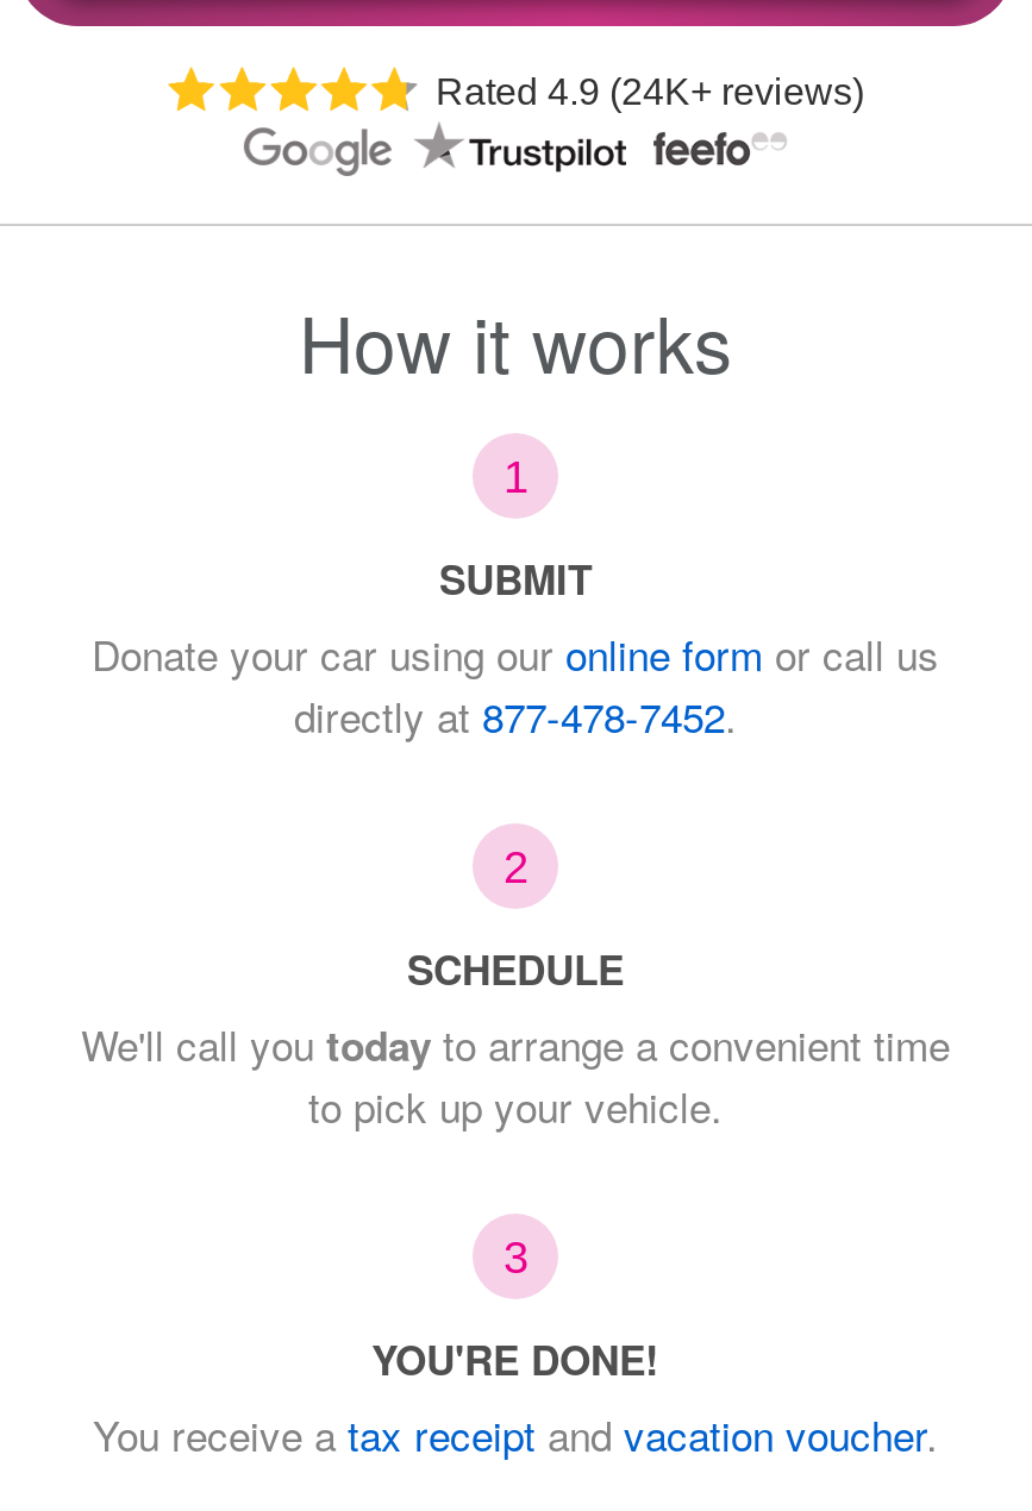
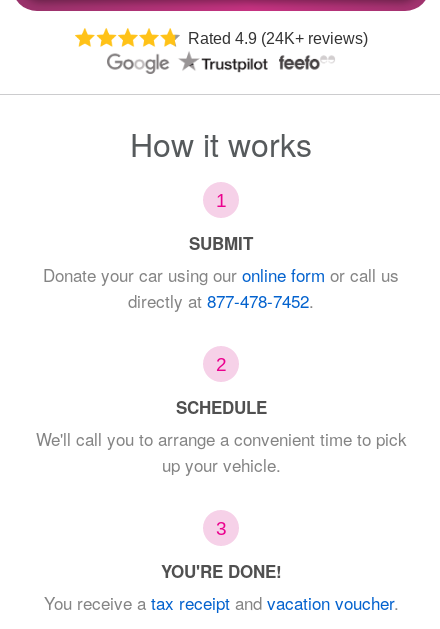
- We'll call you today to arrange a convenient time
- to pick up your vehicle.
+ We'll call you to arrange a convenient time to pick
+ up your vehicle.
